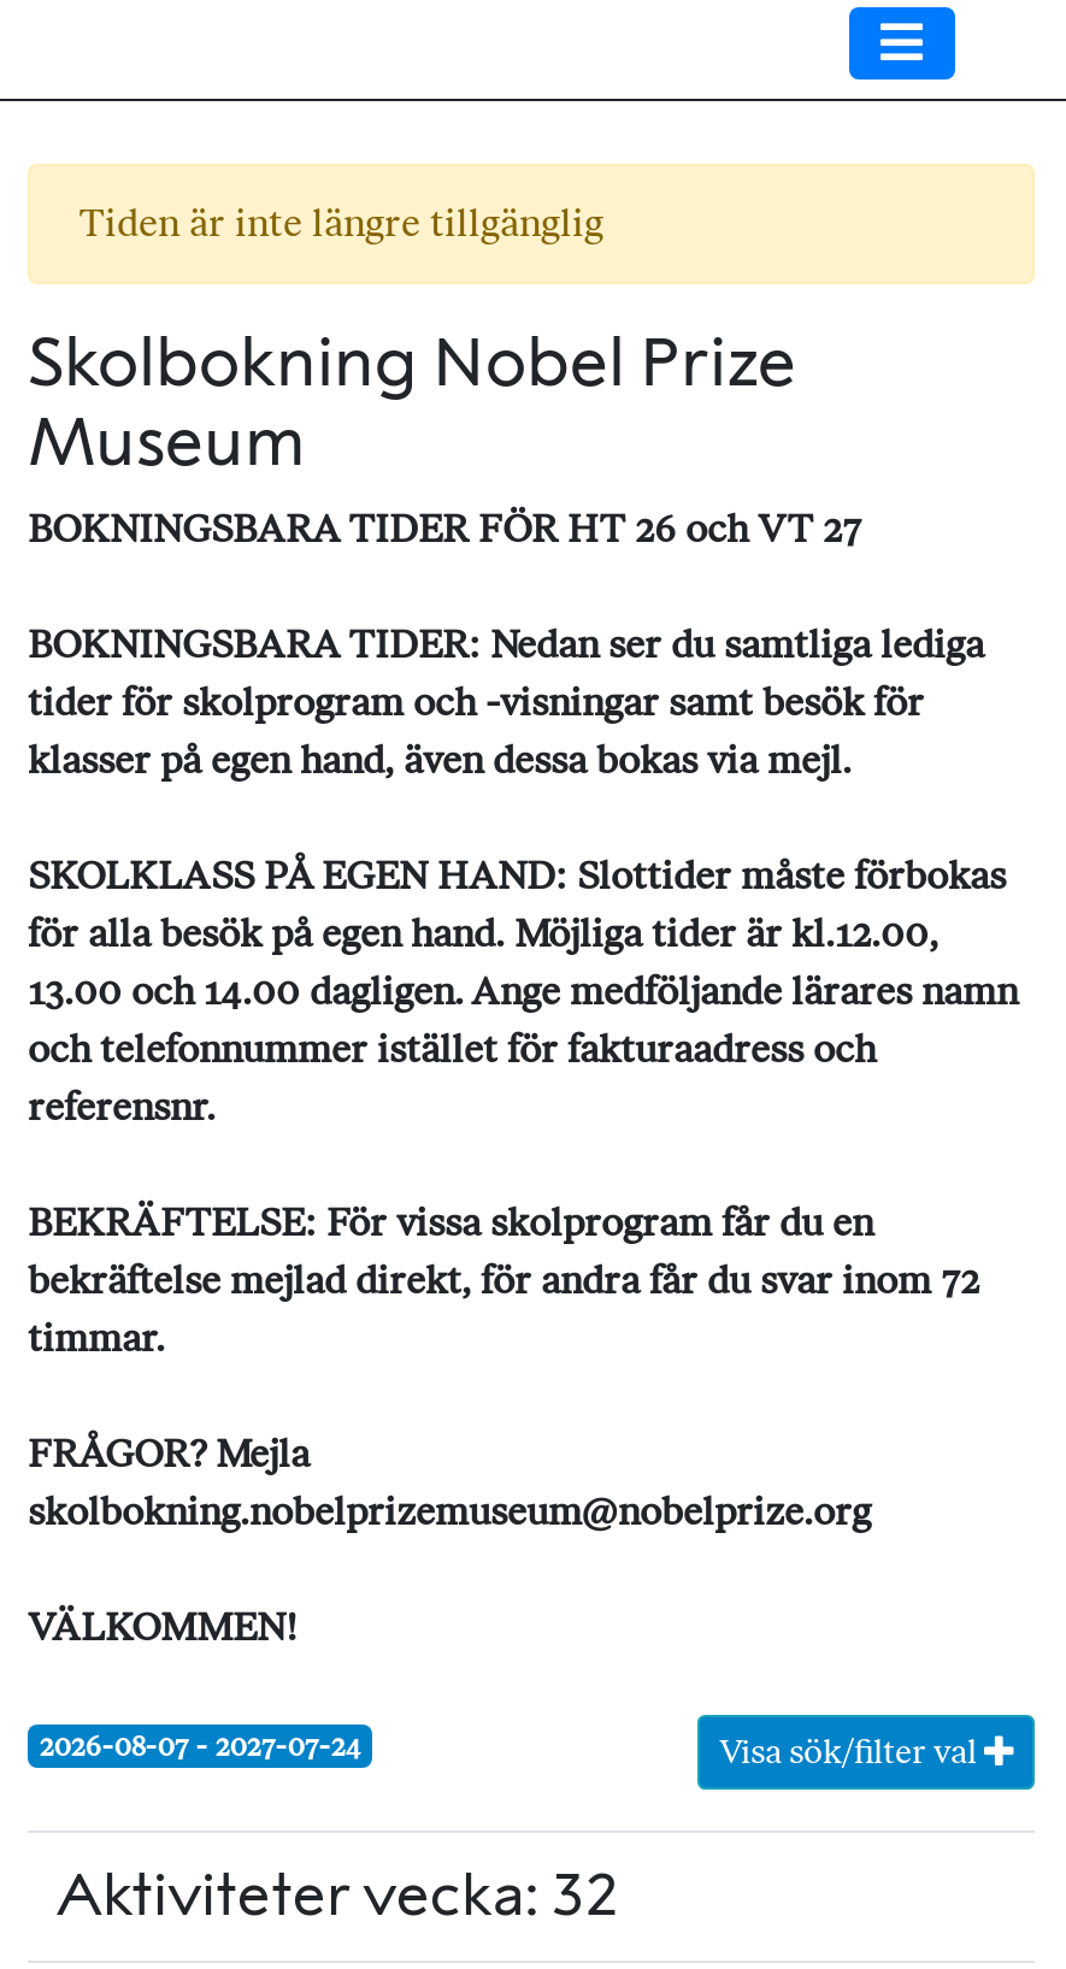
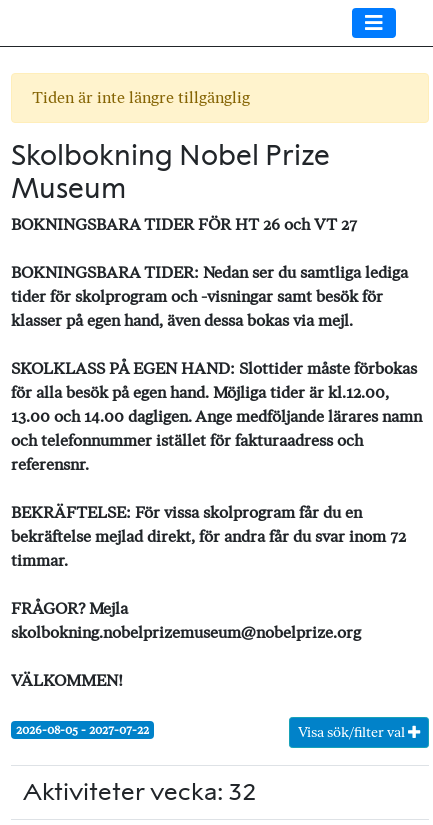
- 2026-08-07 - 2027-07-24
+ 2026-08-05 - 2027-07-22
